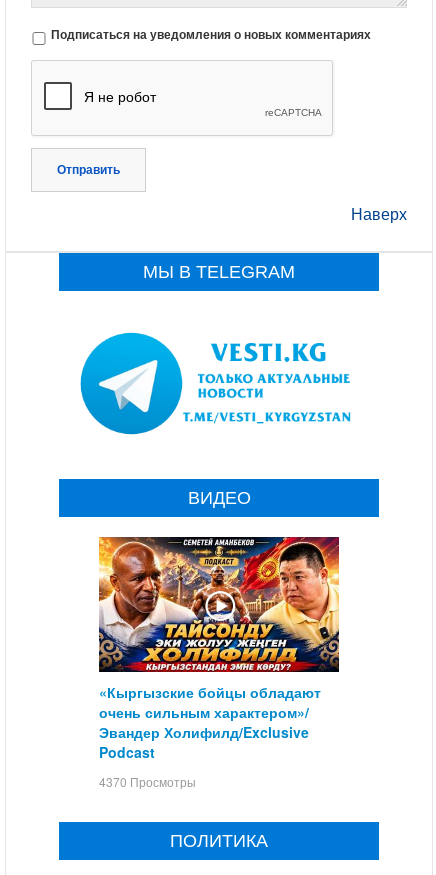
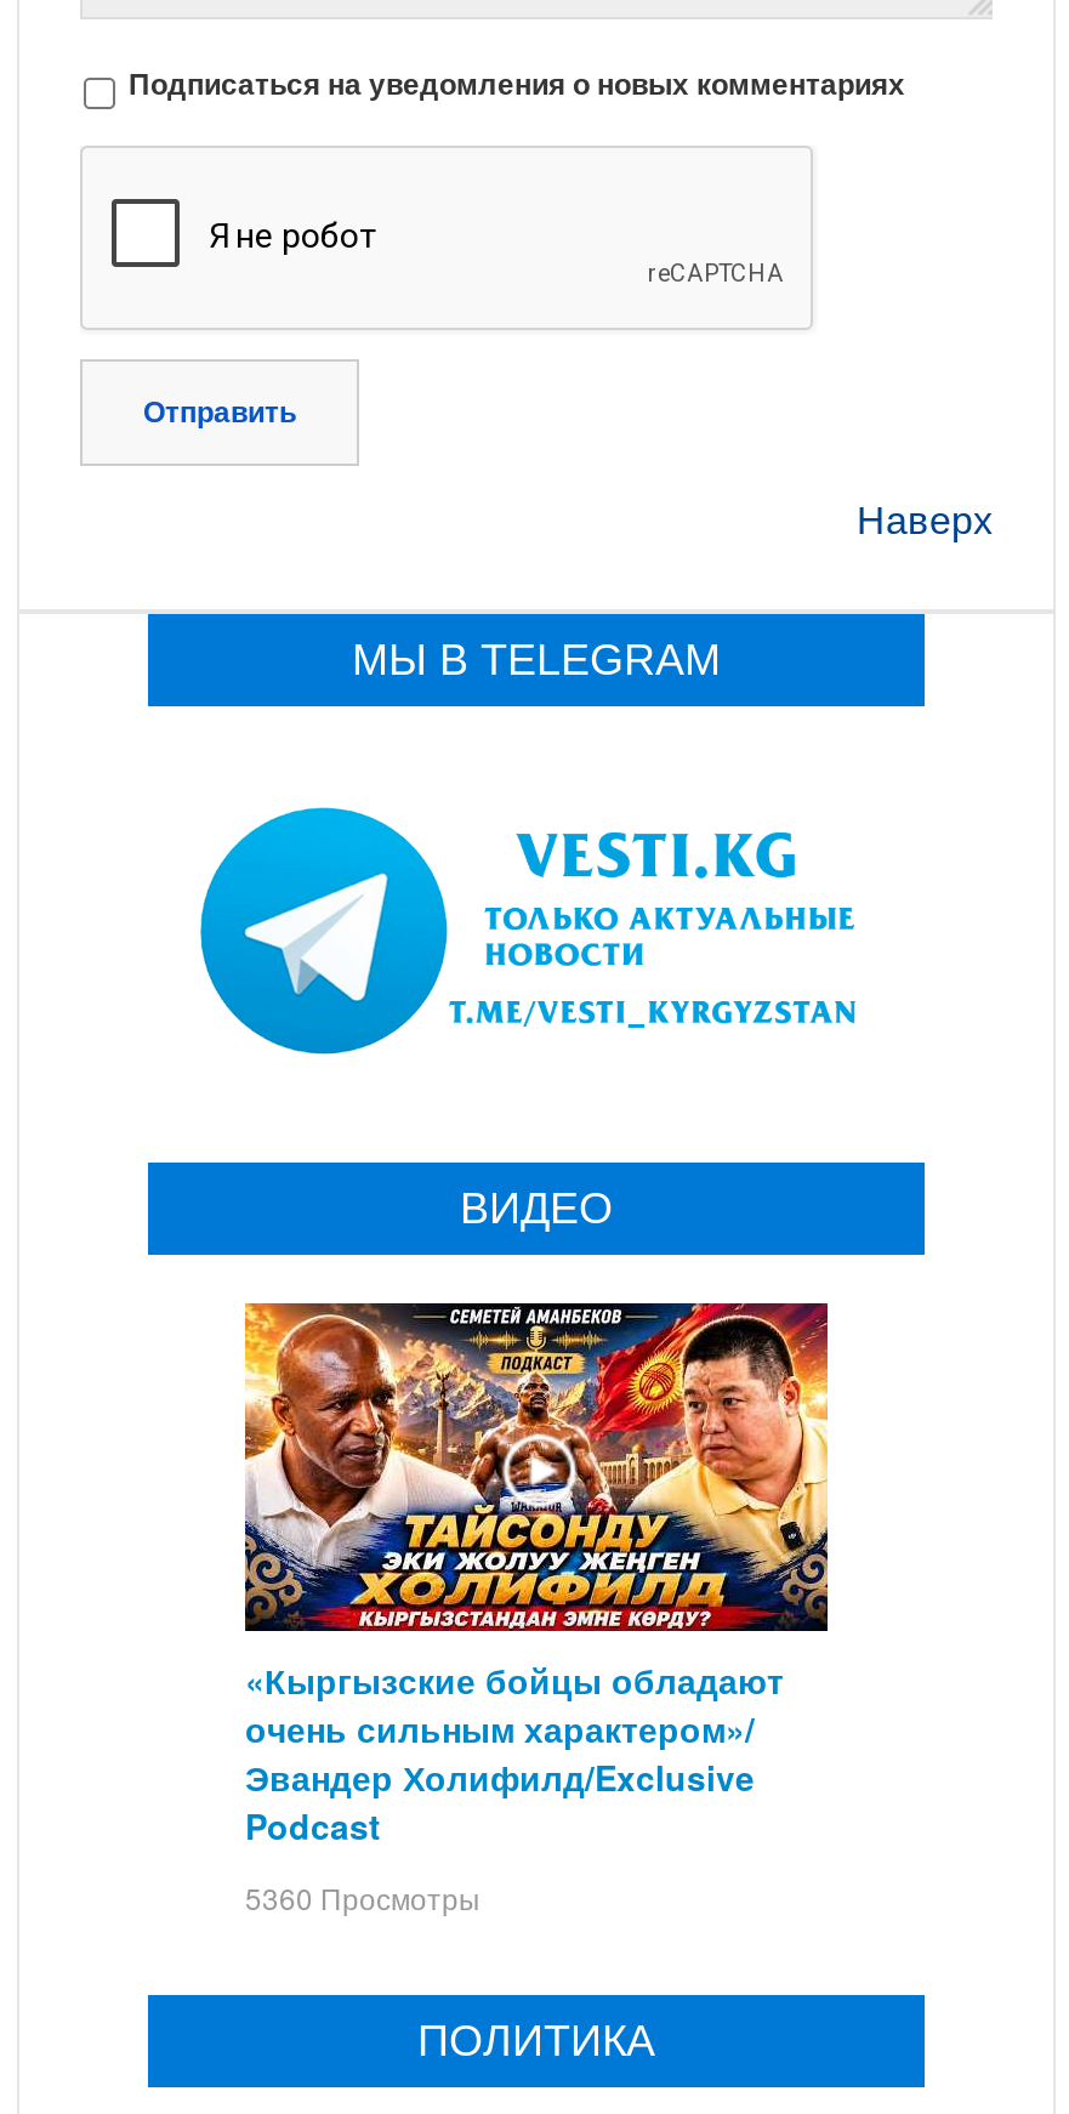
- 4370 Просмотры
+ 5360 Просмотры
